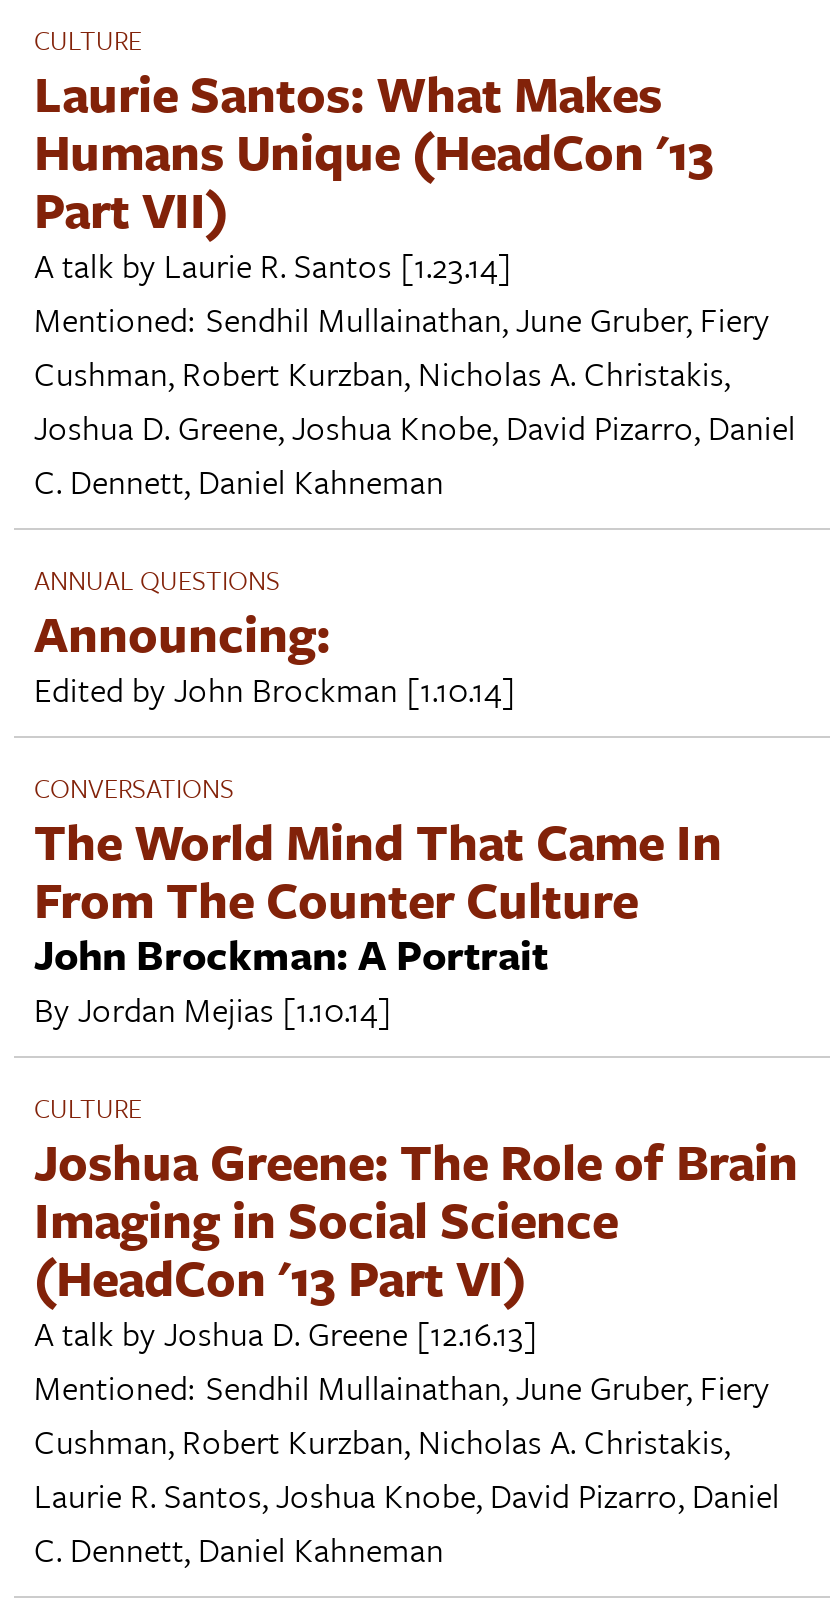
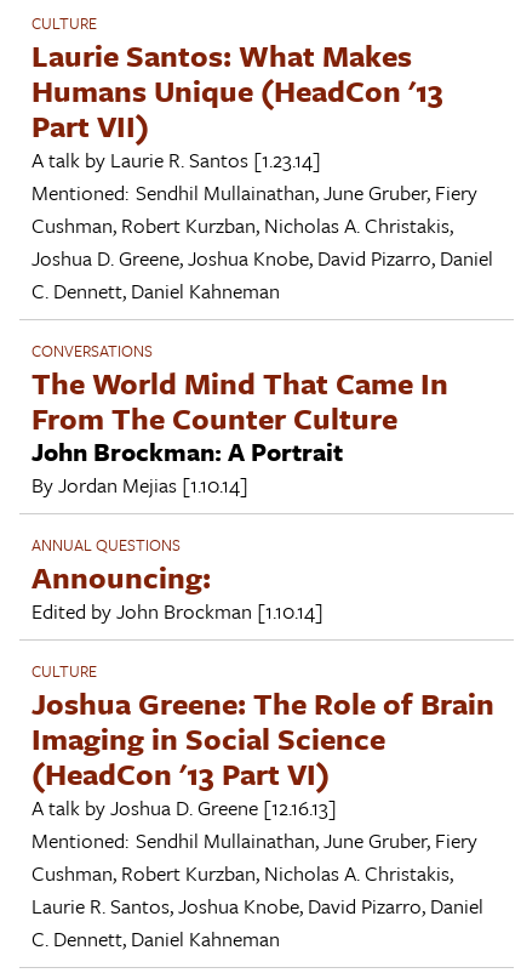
moved down: ANNUAL QUESTIONS | Announcing: | Edited by John Brockman [1.10.14]

moved up: CONVERSATIONS | The World Mind That Came In | From The Counter Culture | John Brockman: A Portrait | By Jordan Mejias [1.10.14]
